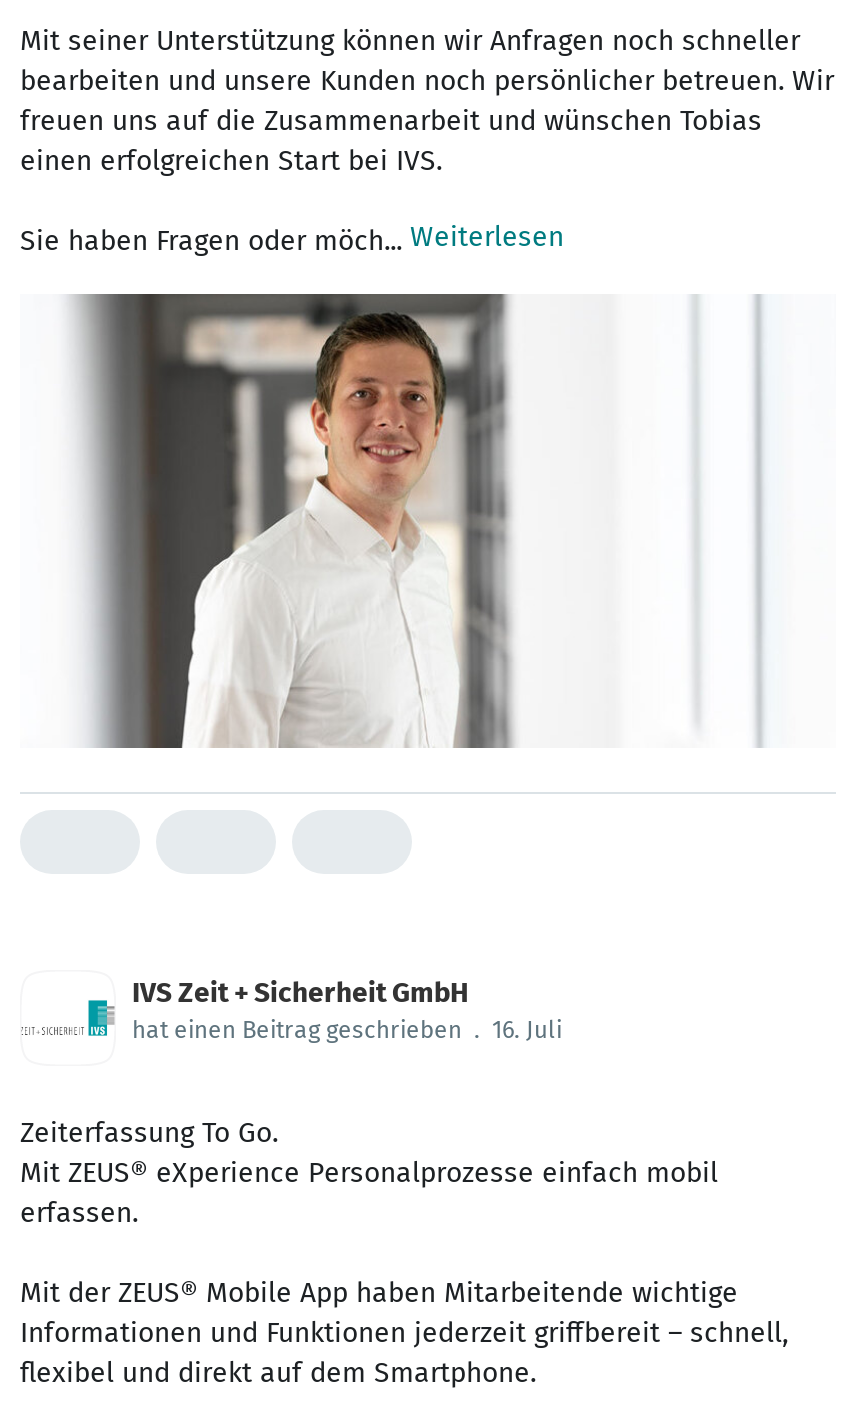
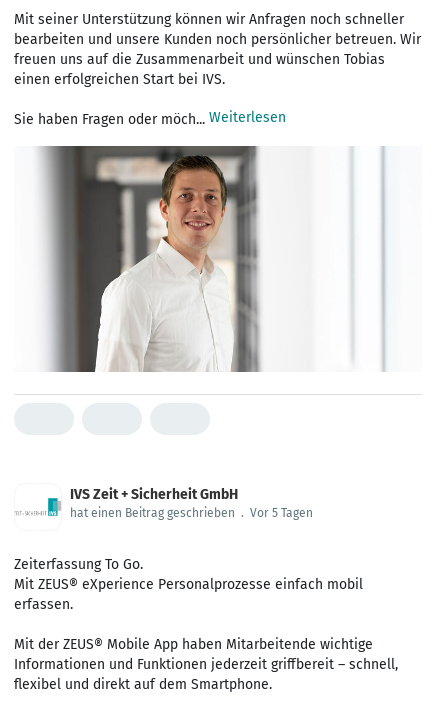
- hat einen Beitrag geschrieben . 16. Juli
+ hat einen Beitrag geschrieben . Vor 5 Tagen
